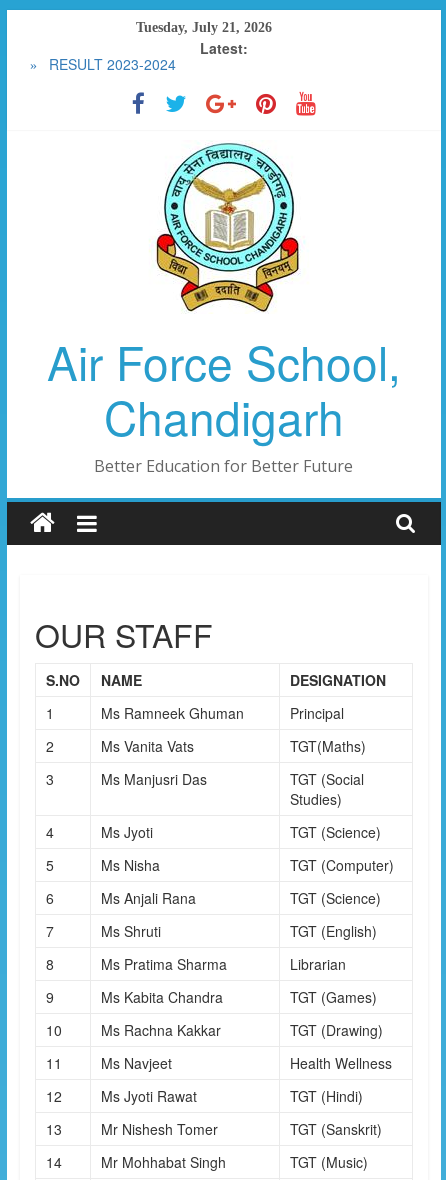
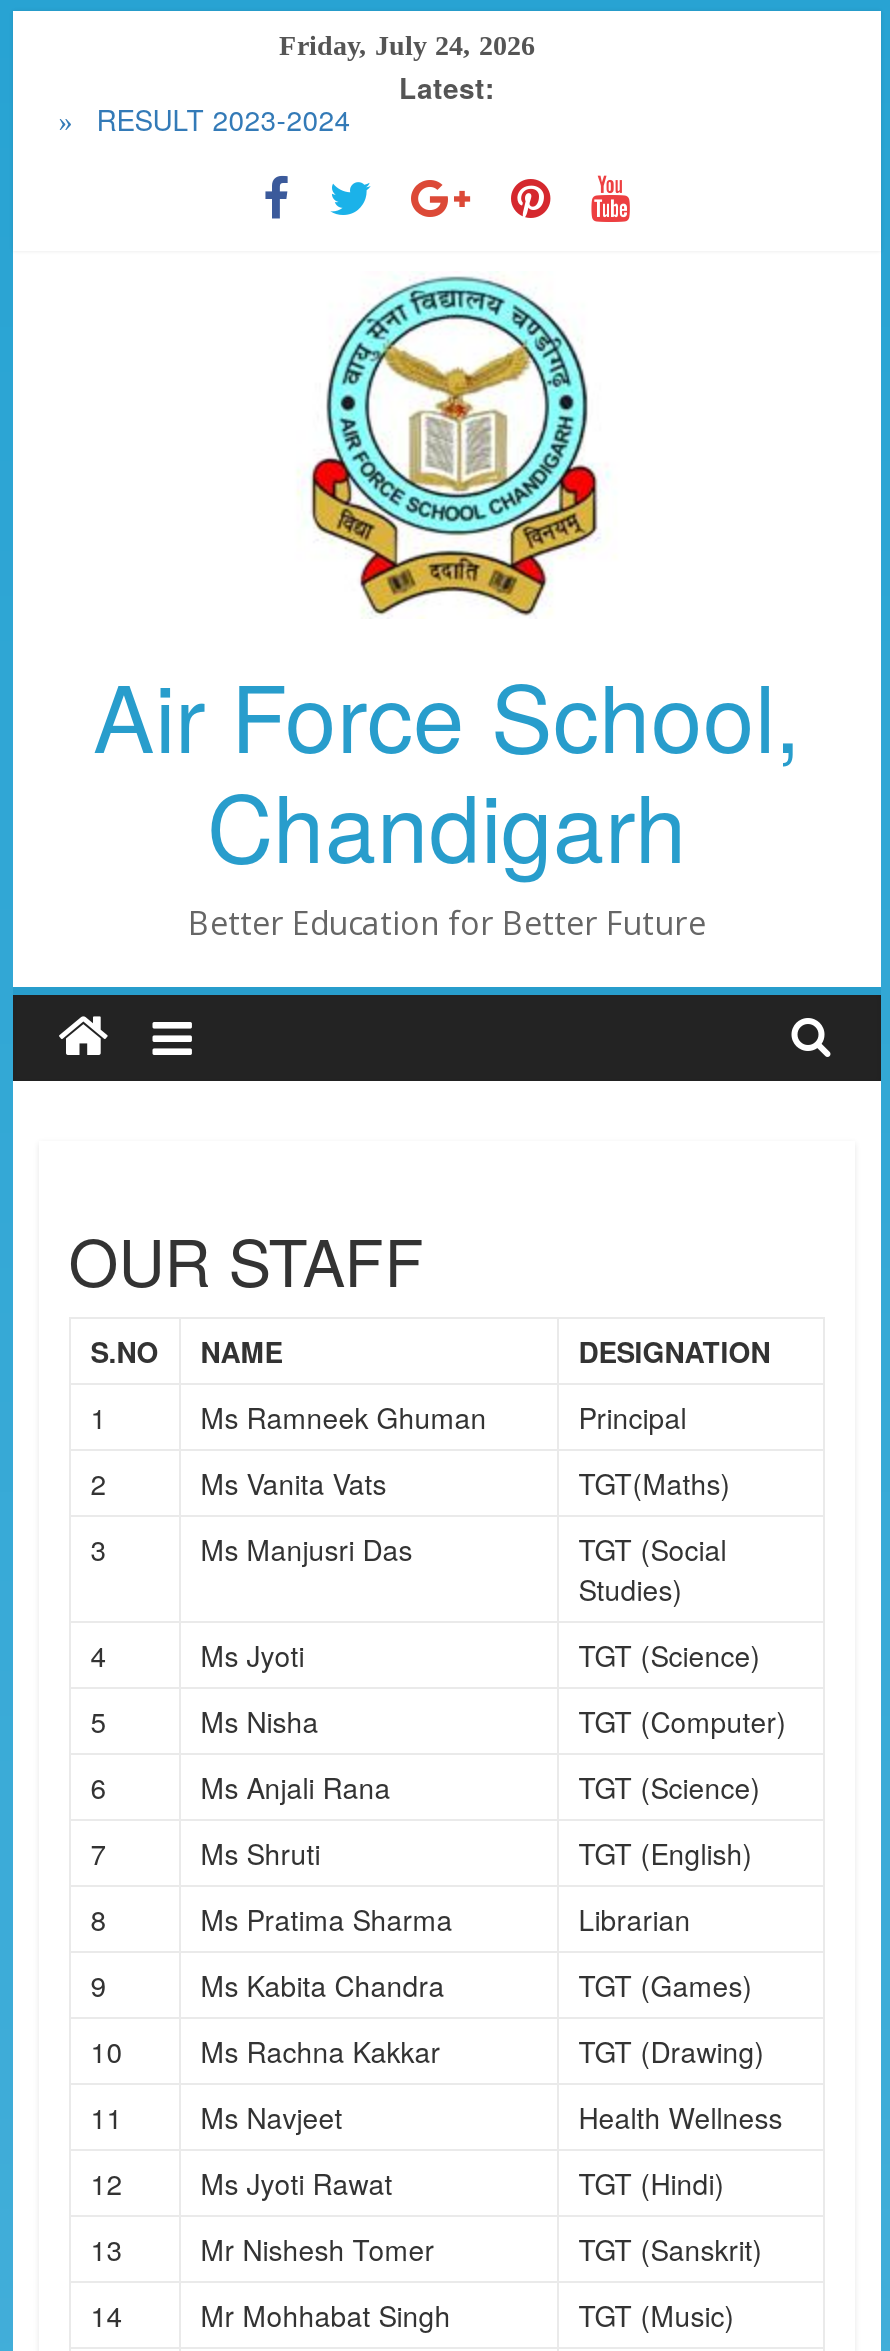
- Tuesday, July 21, 2026
+ Friday, July 24, 2026
